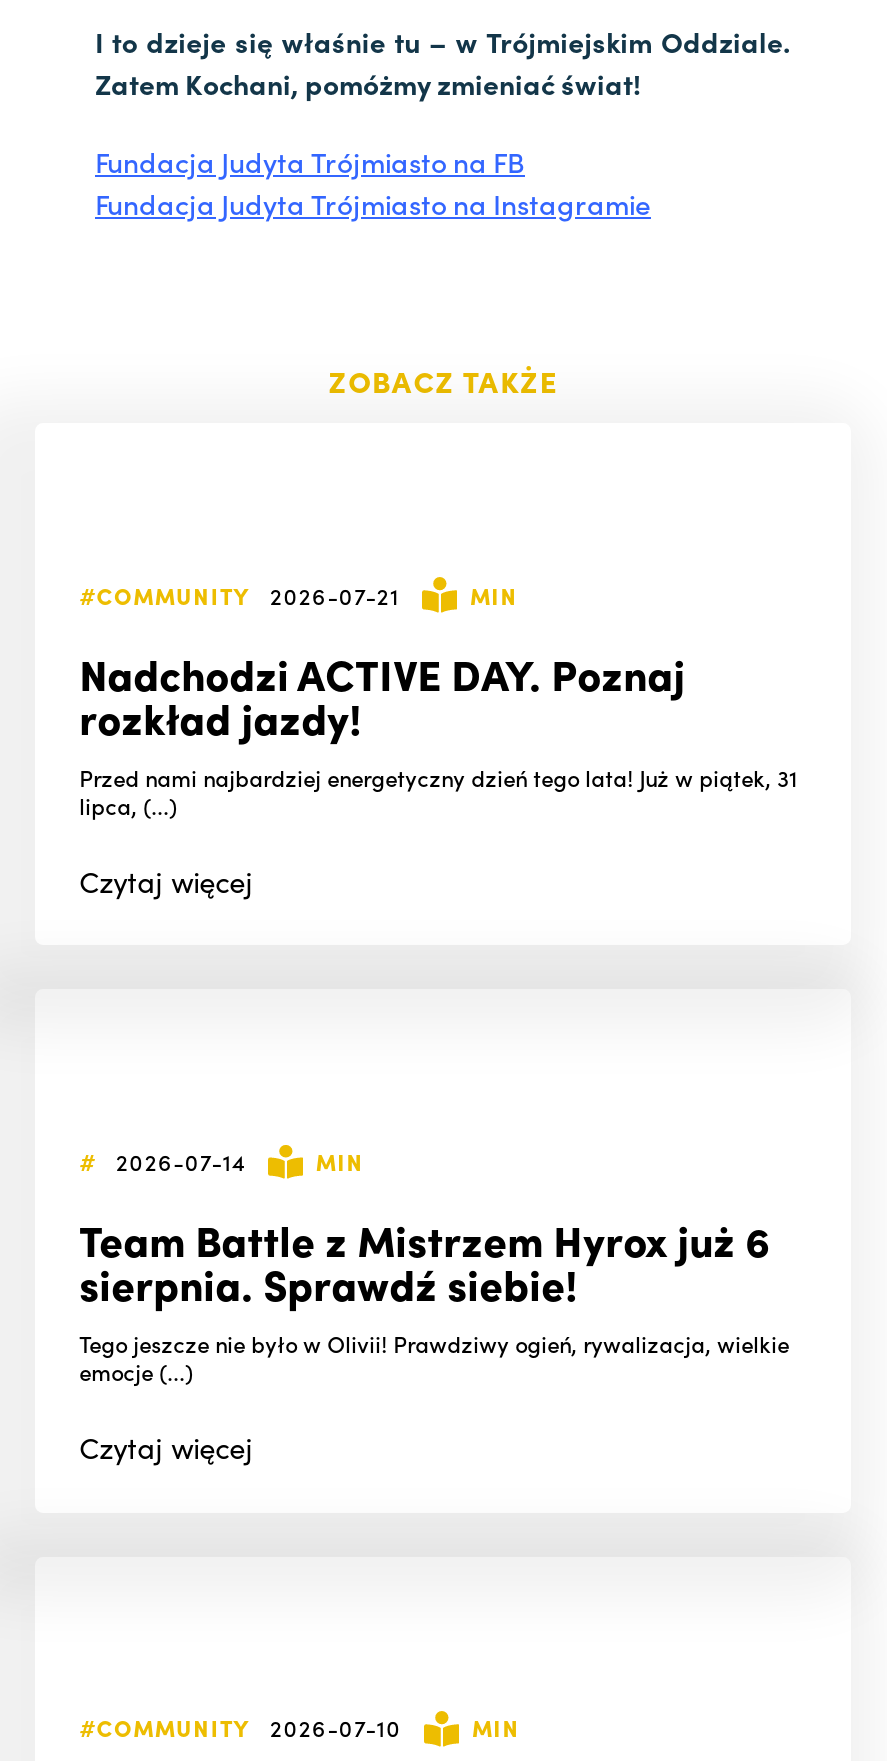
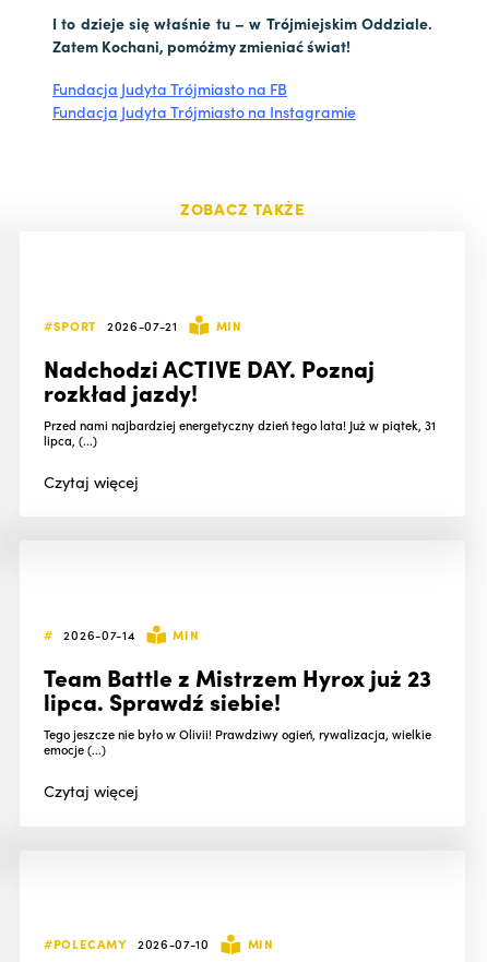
- #COMMUNITY
+ #SPORT

- Team Battle z Mistrzem Hyrox już 6
+ Team Battle z Mistrzem Hyrox już 23

- sierpnia. Sprawdź siebie!
+ lipca. Sprawdź siebie!

- #COMMUNITY
+ #POLECAMY
